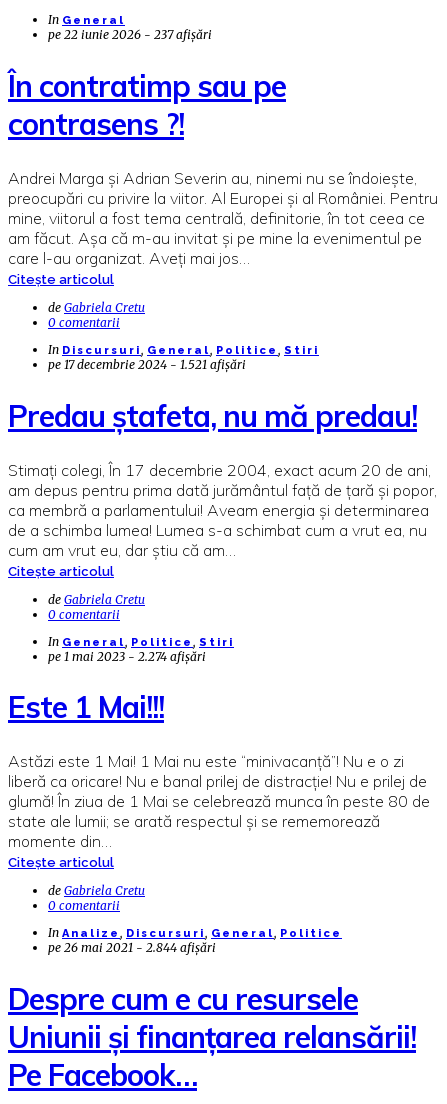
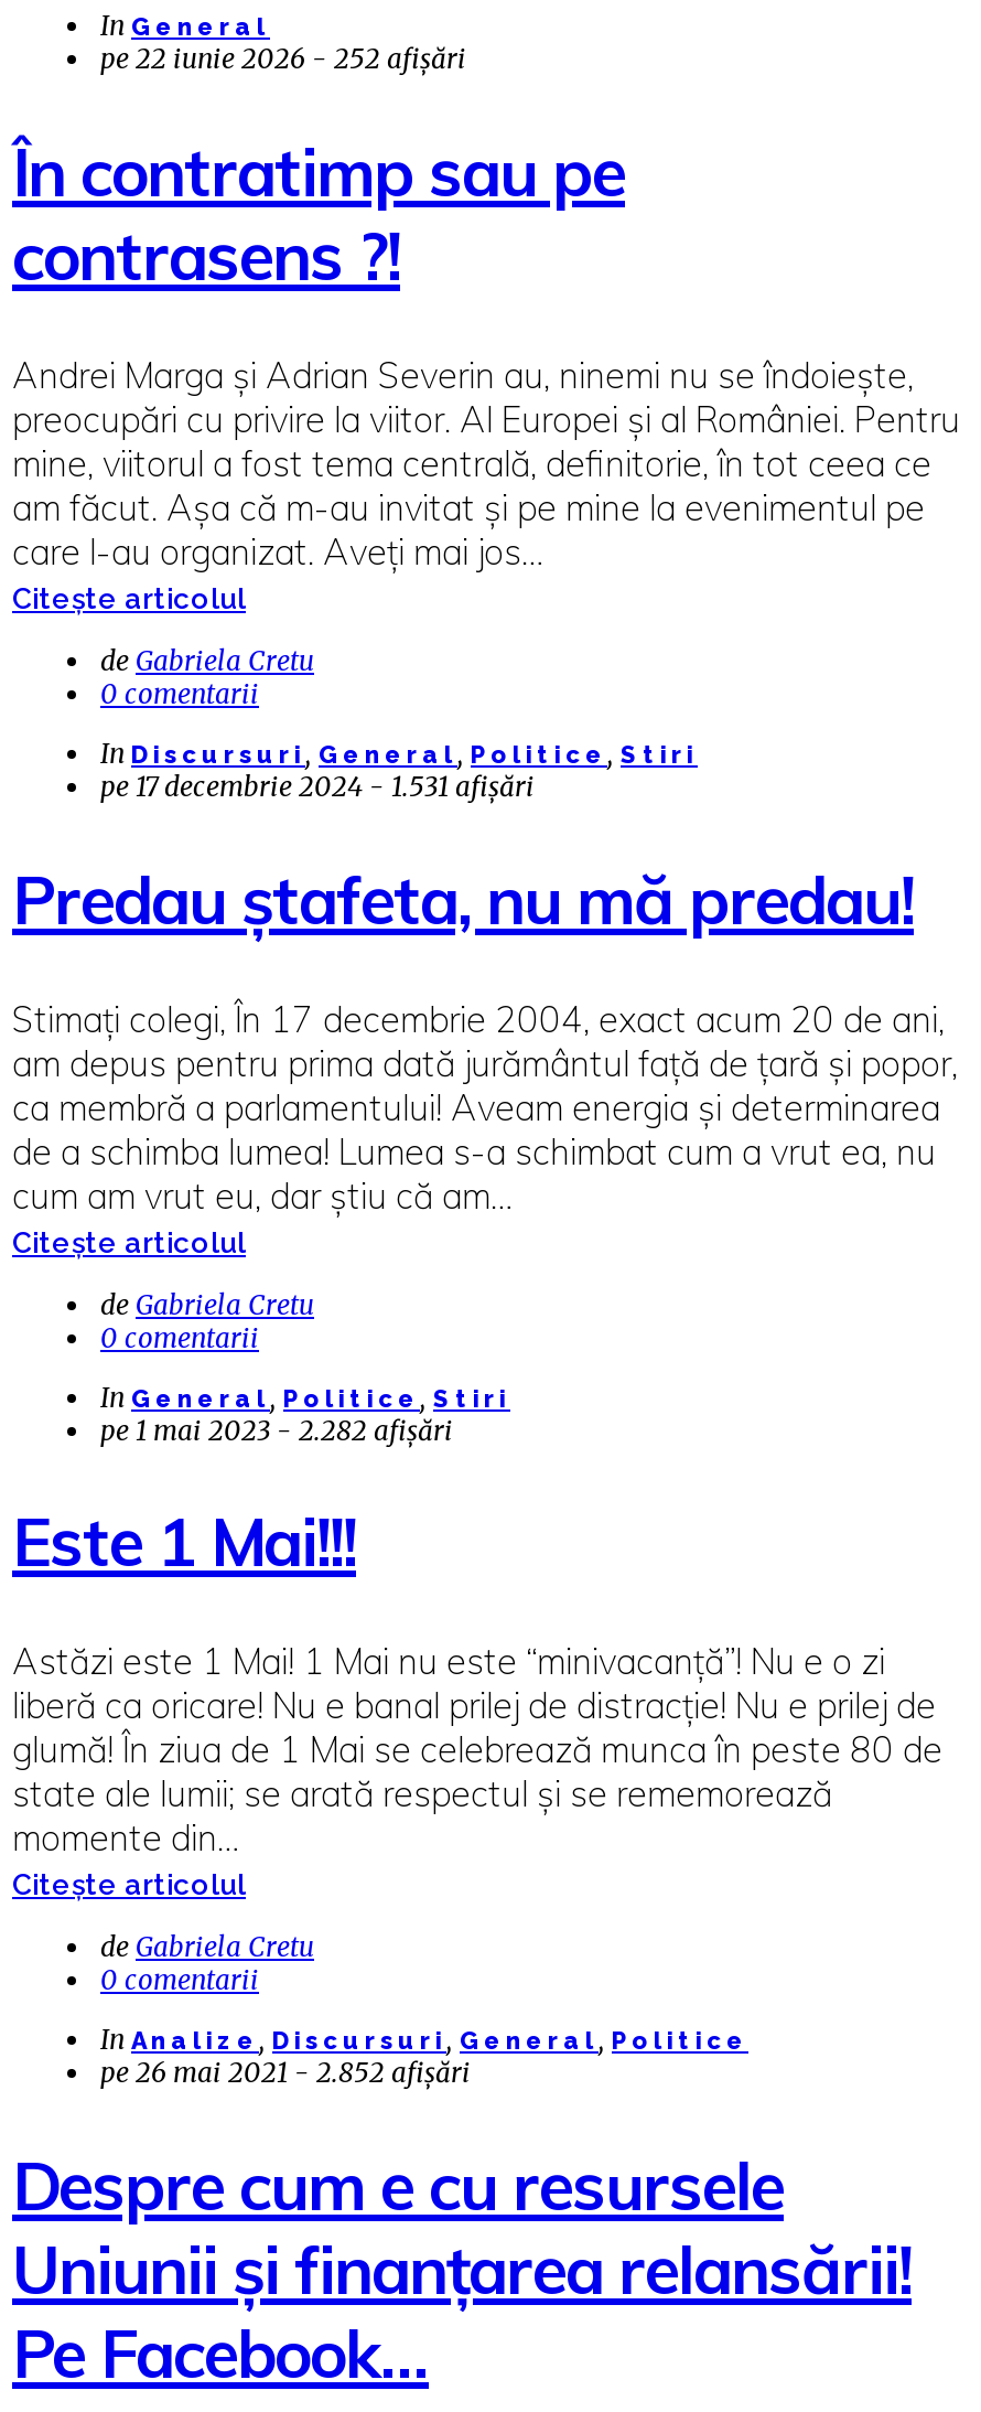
- pe 22 iunie 2026 - 237 afișări
+ pe 22 iunie 2026 - 252 afișări

- pe17 decembrie 2024 - 1.521 afișări
+ pe17 decembrie 2024 - 1.531 afișări

- pe1 mai 2023 - 2.274 afișări
+ pe1 mai 2023 - 2.282 afișări

- pe 26 mai 2021 - 2.844 afișări
+ pe 26 mai 2021 - 2.852 afișări
